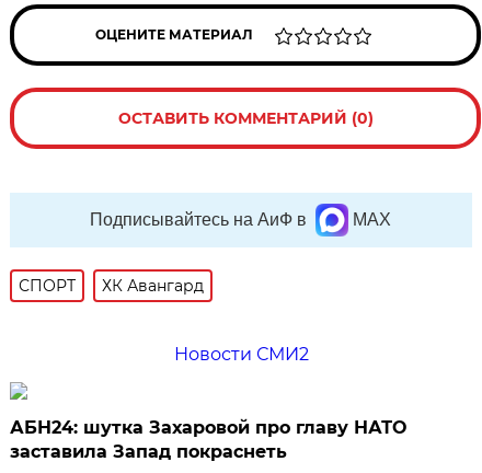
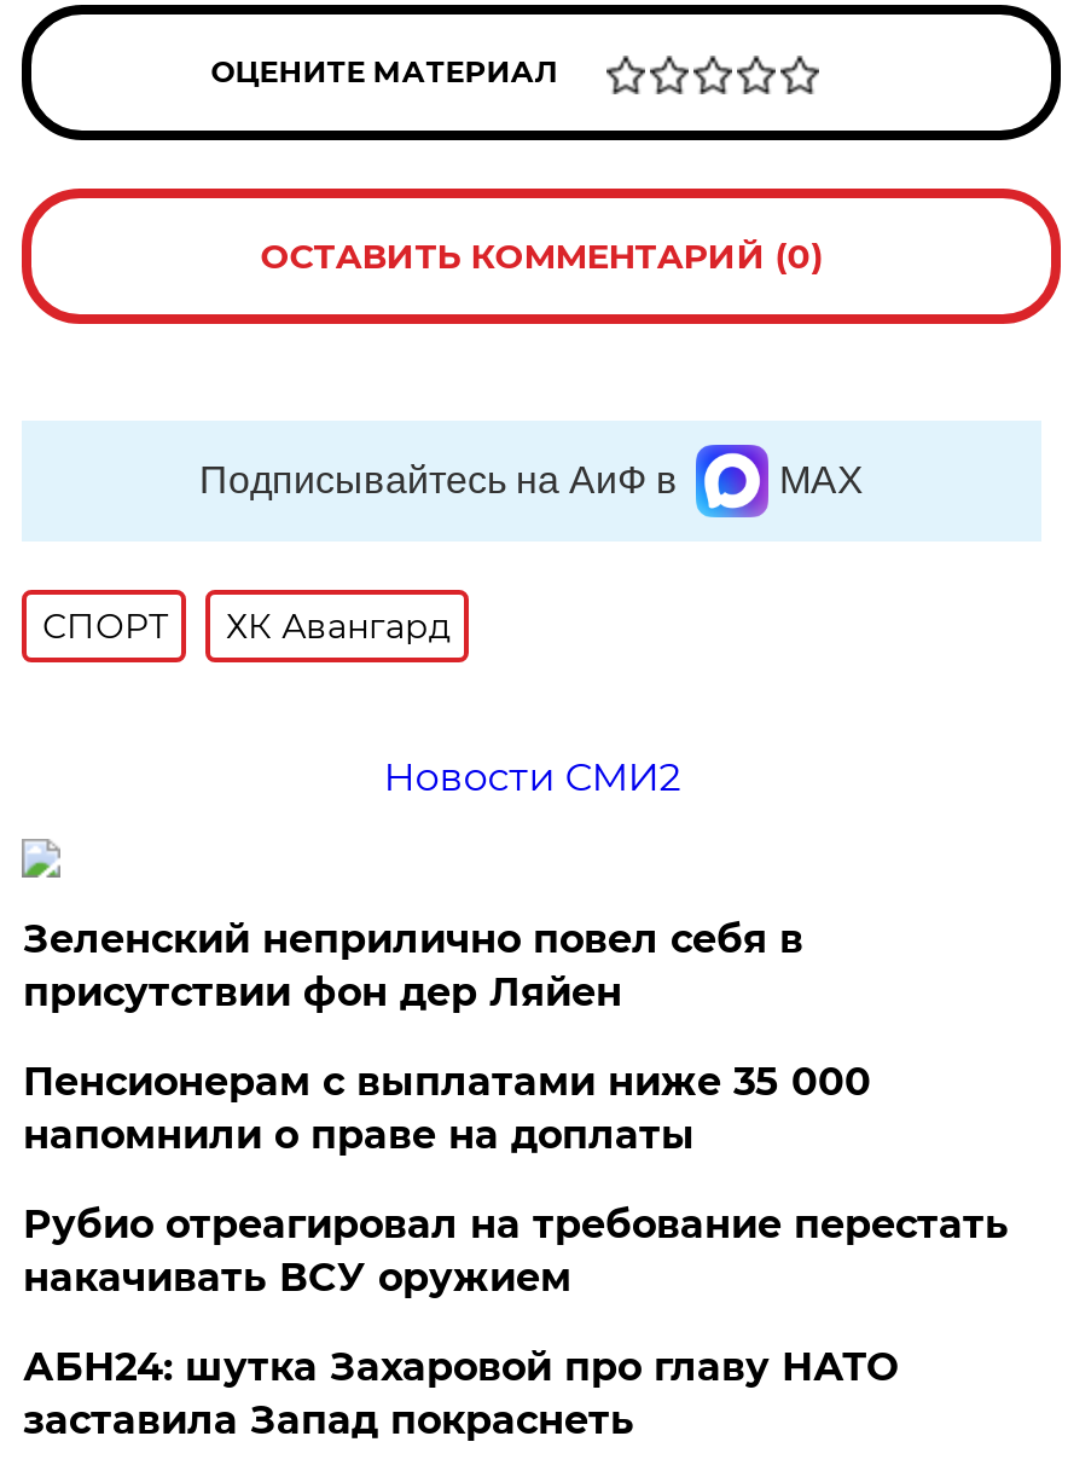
+ Зеленский неприлично повел cебя в
+ присутствии фон дер Ляйен
+ Пенсионерам с выплатами ниже 35 000
+ напомнили о праве на доплаты
+ Рубио отреагировал на требование перестать
+ накачивать ВСУ оружием
